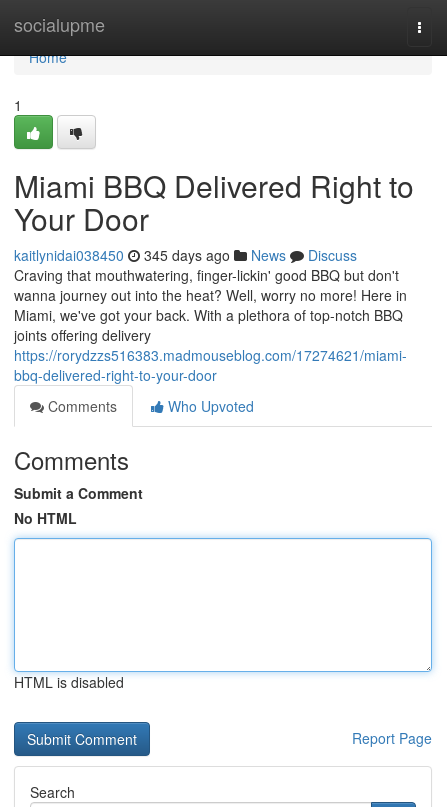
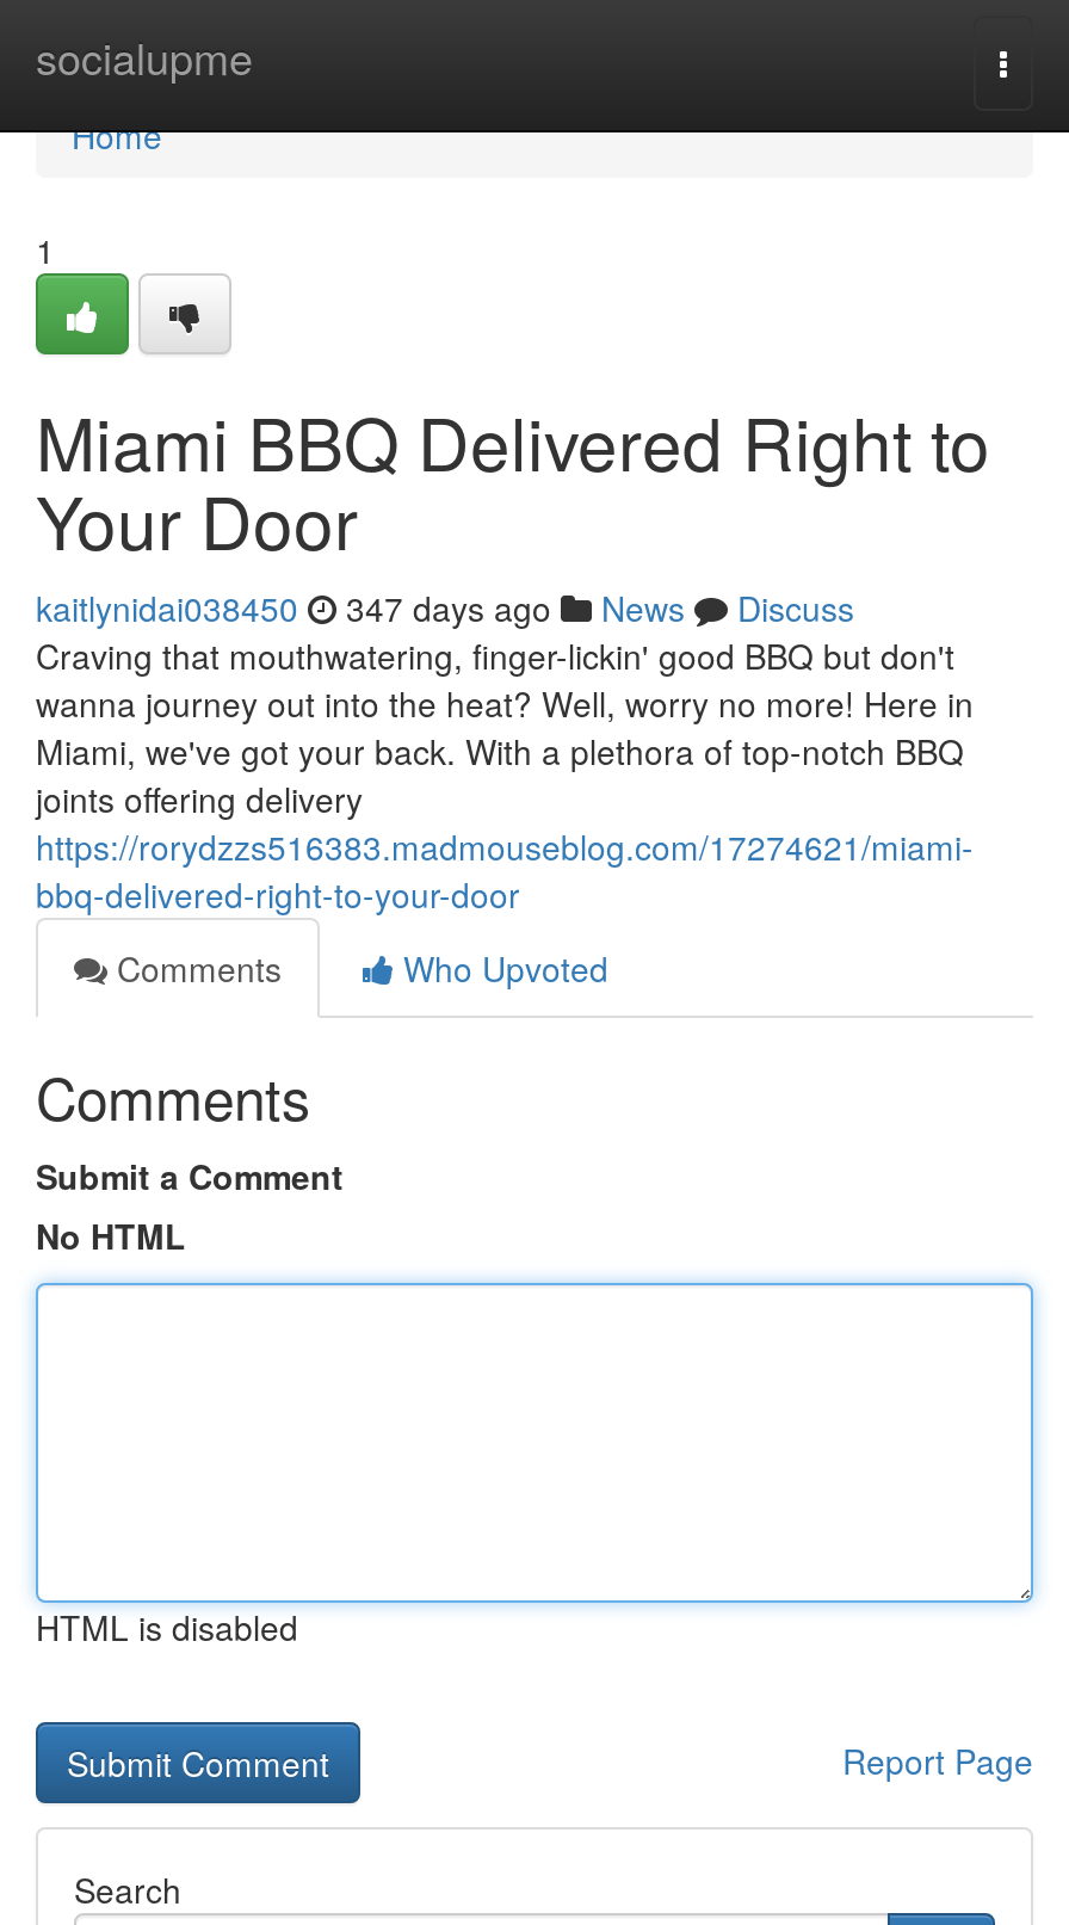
- kaitlynidai038450 345 days ago News Discuss
+ kaitlynidai038450 347 days ago News Discuss
